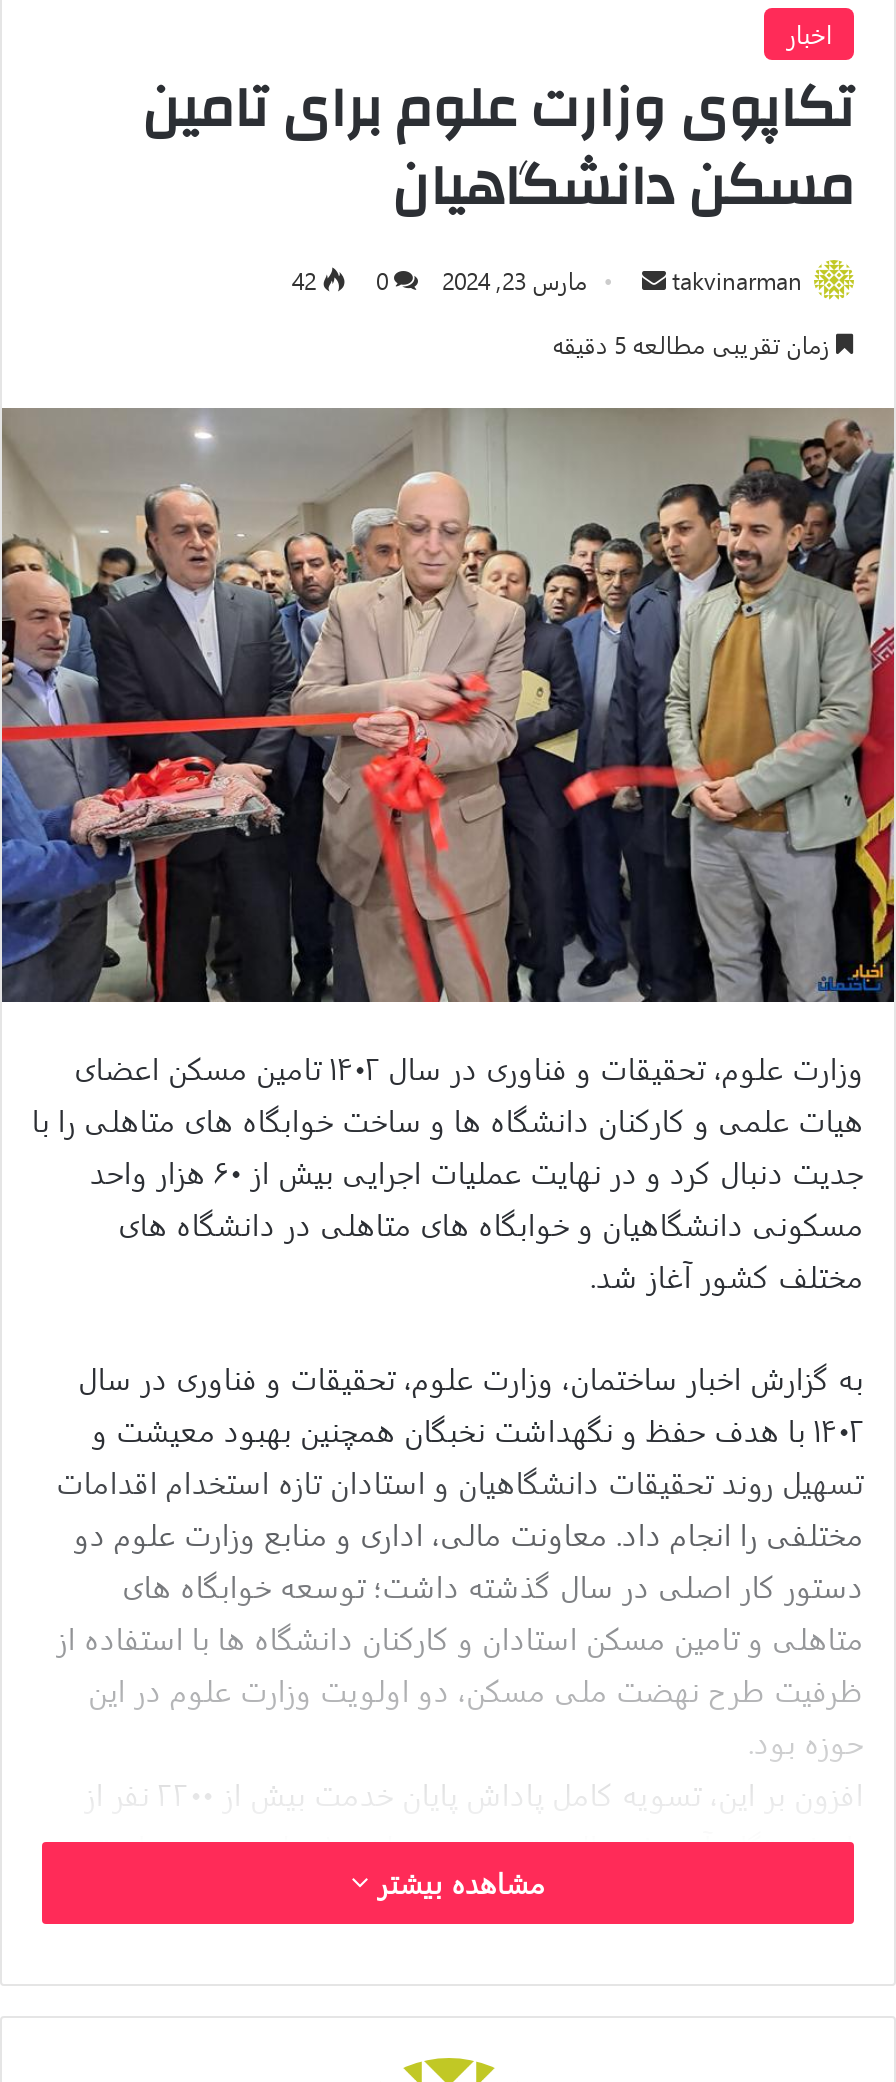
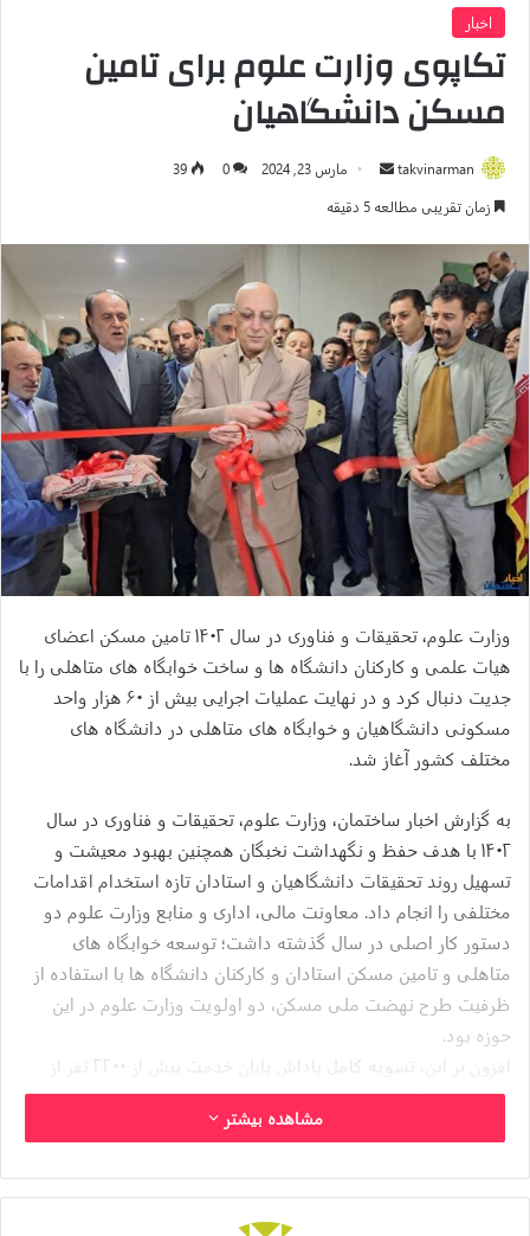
- 42 0
+ 39 0
